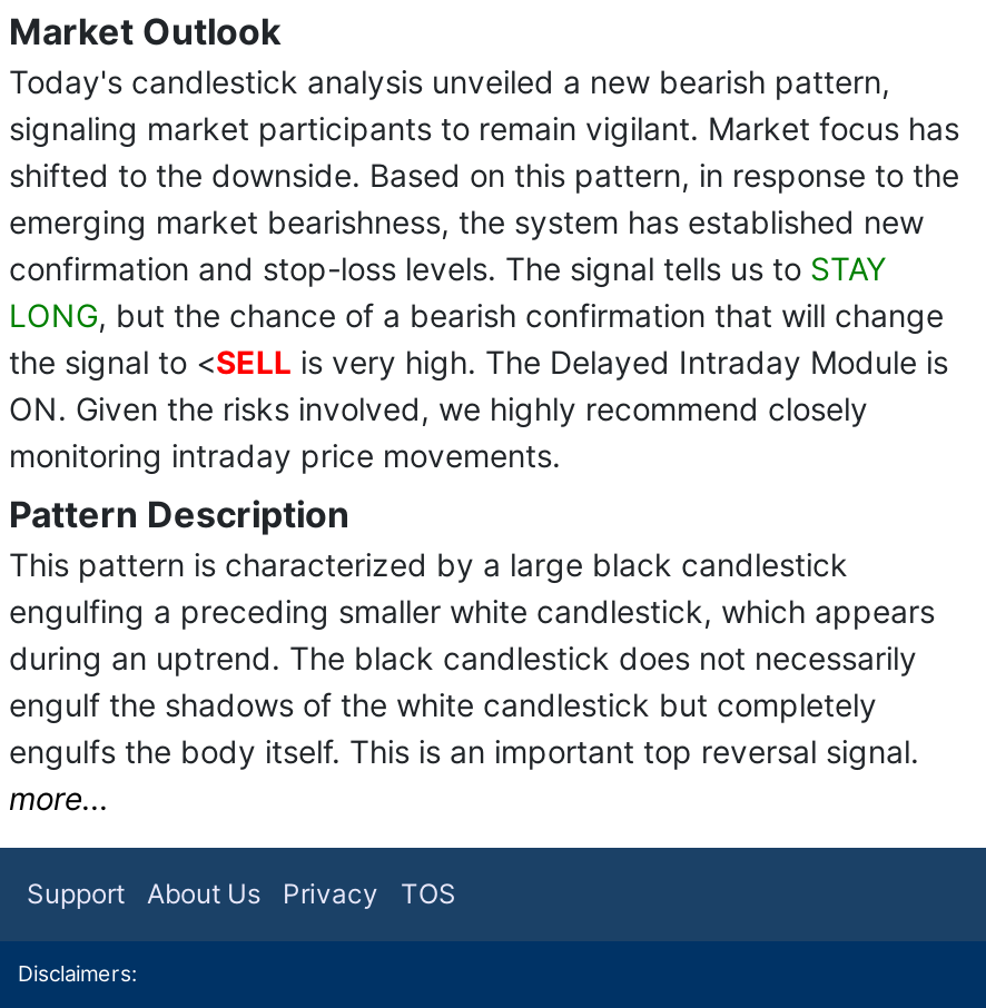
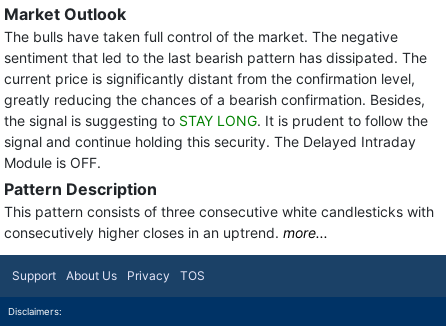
- Today's candlestick analysis unveiled a new bearish pattern,
- signaling market participants to remain vigilant. Market focus has
- shifted to the downside. Based on this pattern, in response to the
- emerging market bearishness, the system has established new
- confirmation and stop-loss levels. The signal tells us to STAY
- LONG, but the chance of a bearish confirmation that will change
- the signal to <SELL is very high. The Delayed Intraday Module is
- ON. Given the risks involved, we highly recommend closely
- monitoring intraday price movements.
+ The bulls have taken full control of the market. The negative
+ sentiment that led to the last bearish pattern has dissipated. The
+ current price is significantly distant from the confirmation level,
+ greatly reducing the chances of a bearish confirmation. Besides,
+ the signal is suggesting to STAY LONG. It is prudent to follow the
+ signal and continue holding this security. The Delayed Intraday
+ Module is OFF.

- This pattern is characterized by a large black candlestick
- engulfing a preceding smaller white candlestick, which appears
- during an uptrend. The black candlestick does not necessarily
- engulf the shadows of the white candlestick but completely
- engulfs the body itself. This is an important top reversal signal.
- more...
+ This pattern consists of three consecutive white candlesticks with
+ consecutively higher closes in an uptrend. more...
